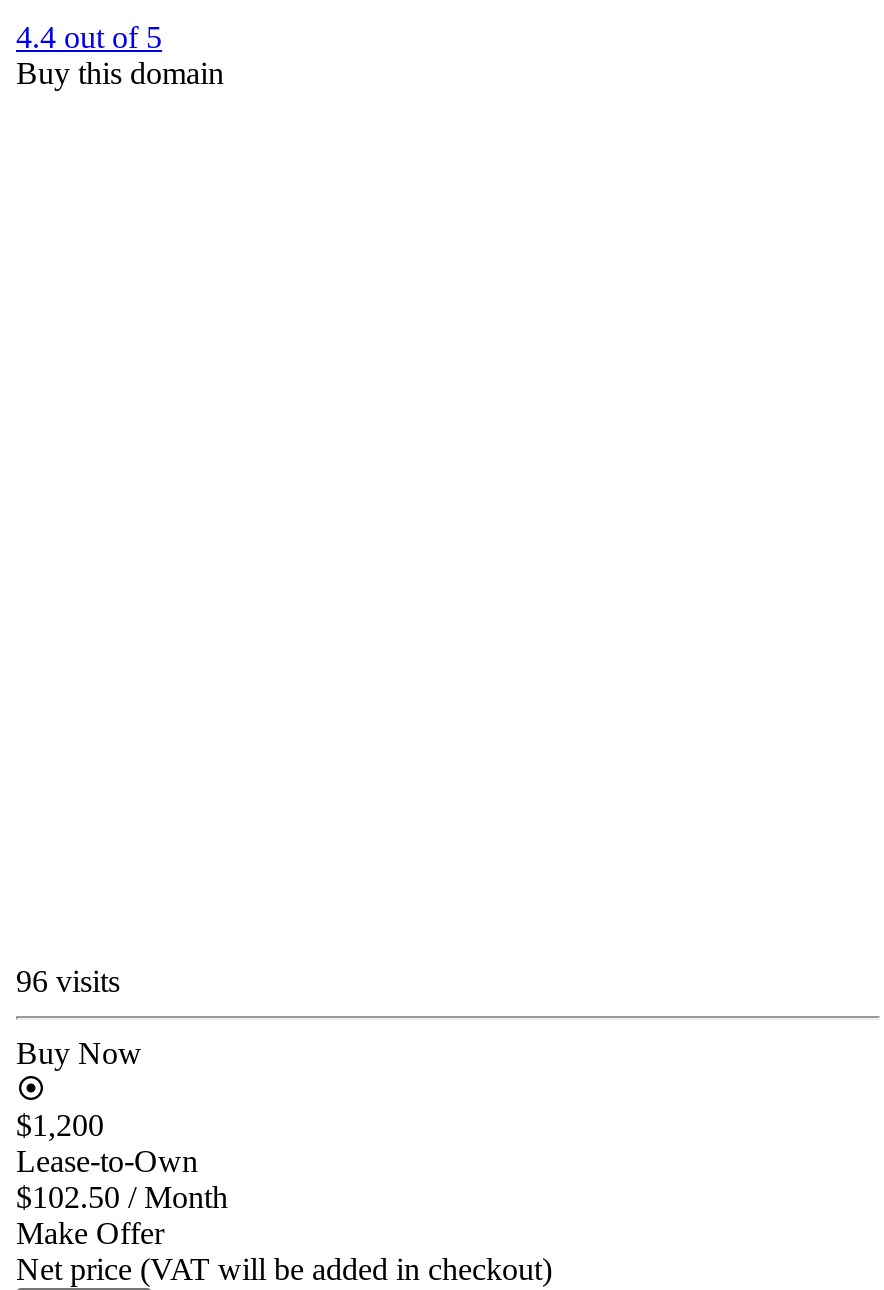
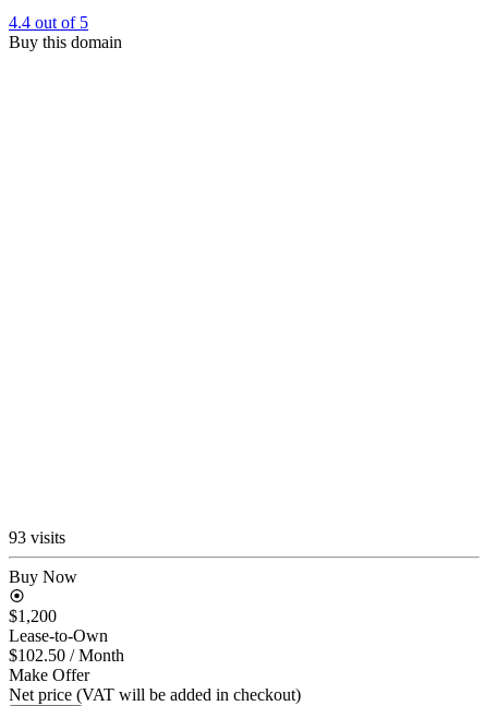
- 96 visits
+ 93 visits
